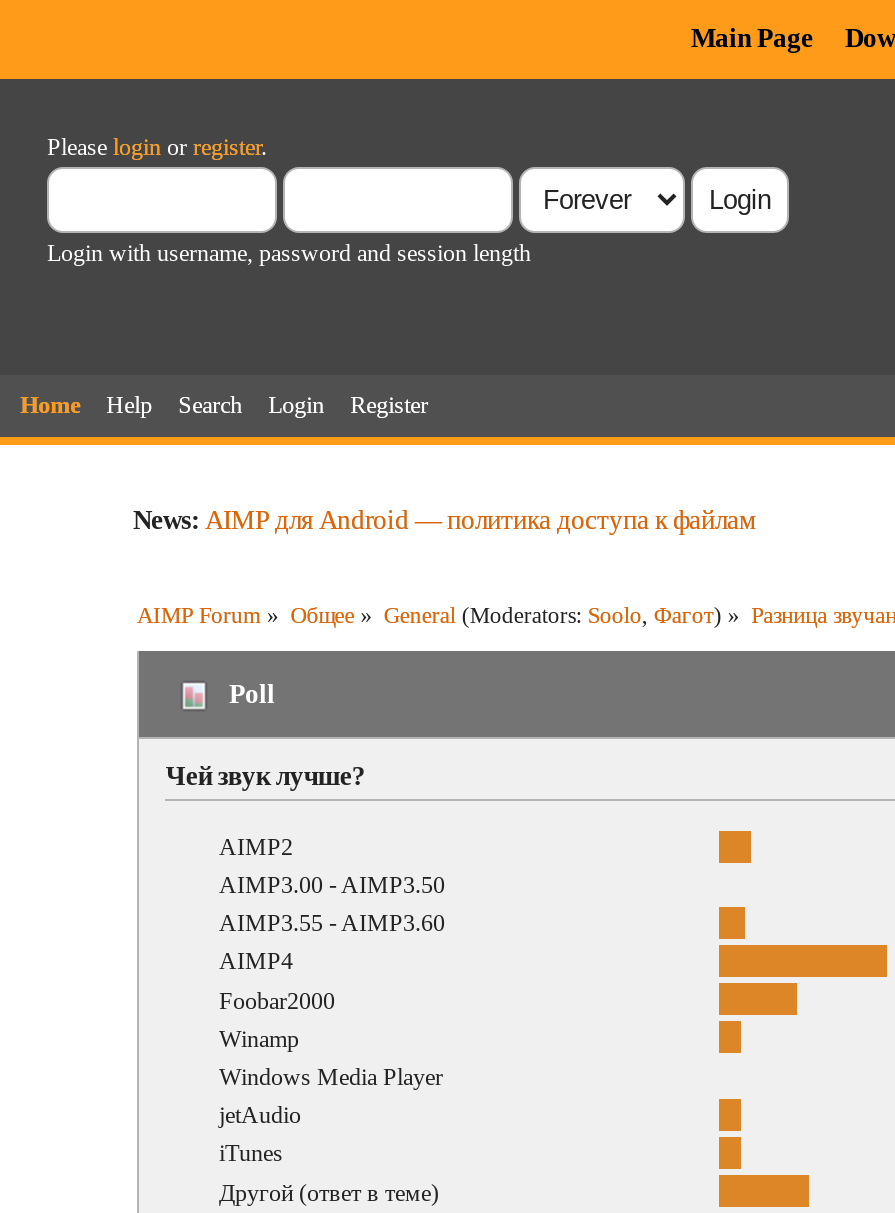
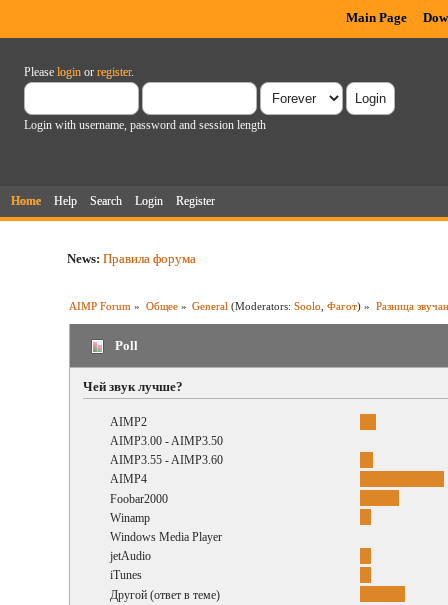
- News: AIMP для Android — политика доступа к файлам
+ News: Правила форума
